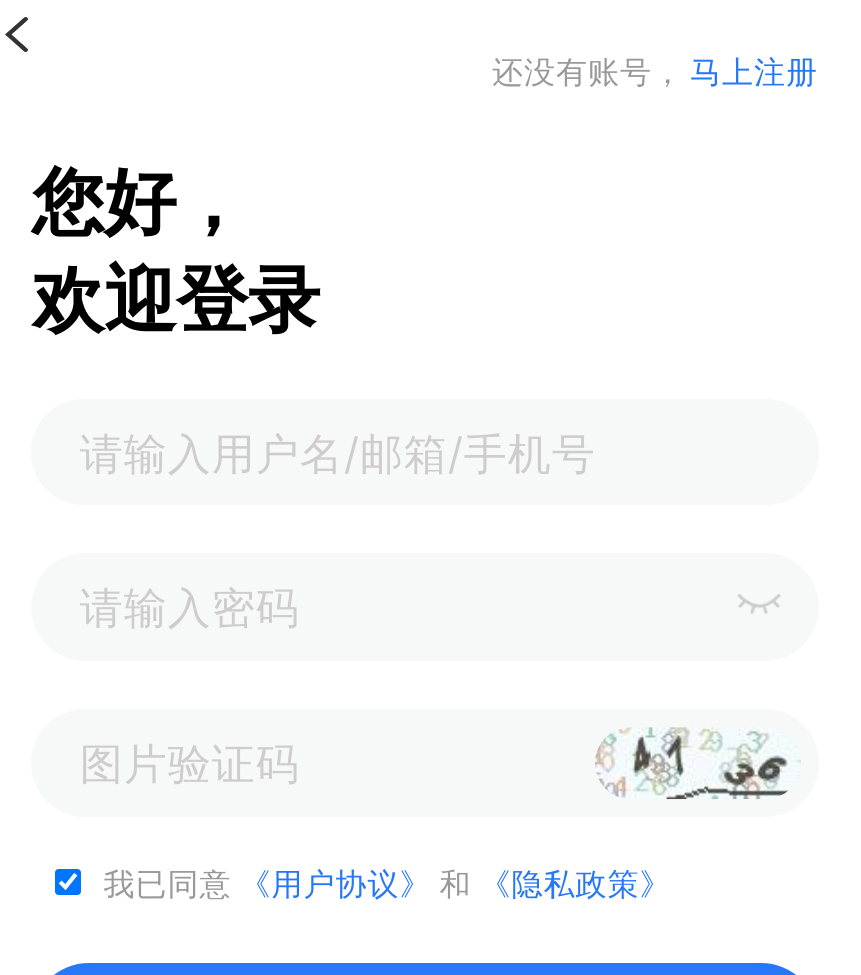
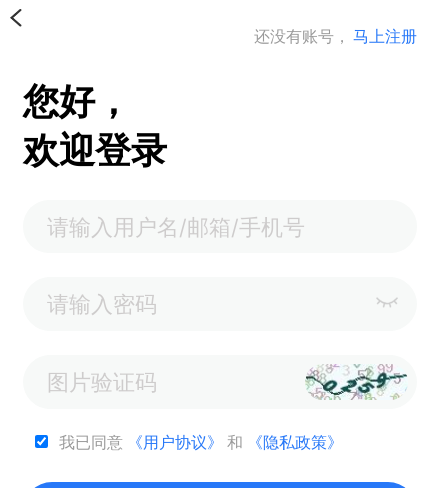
- [image]
+ [image]
